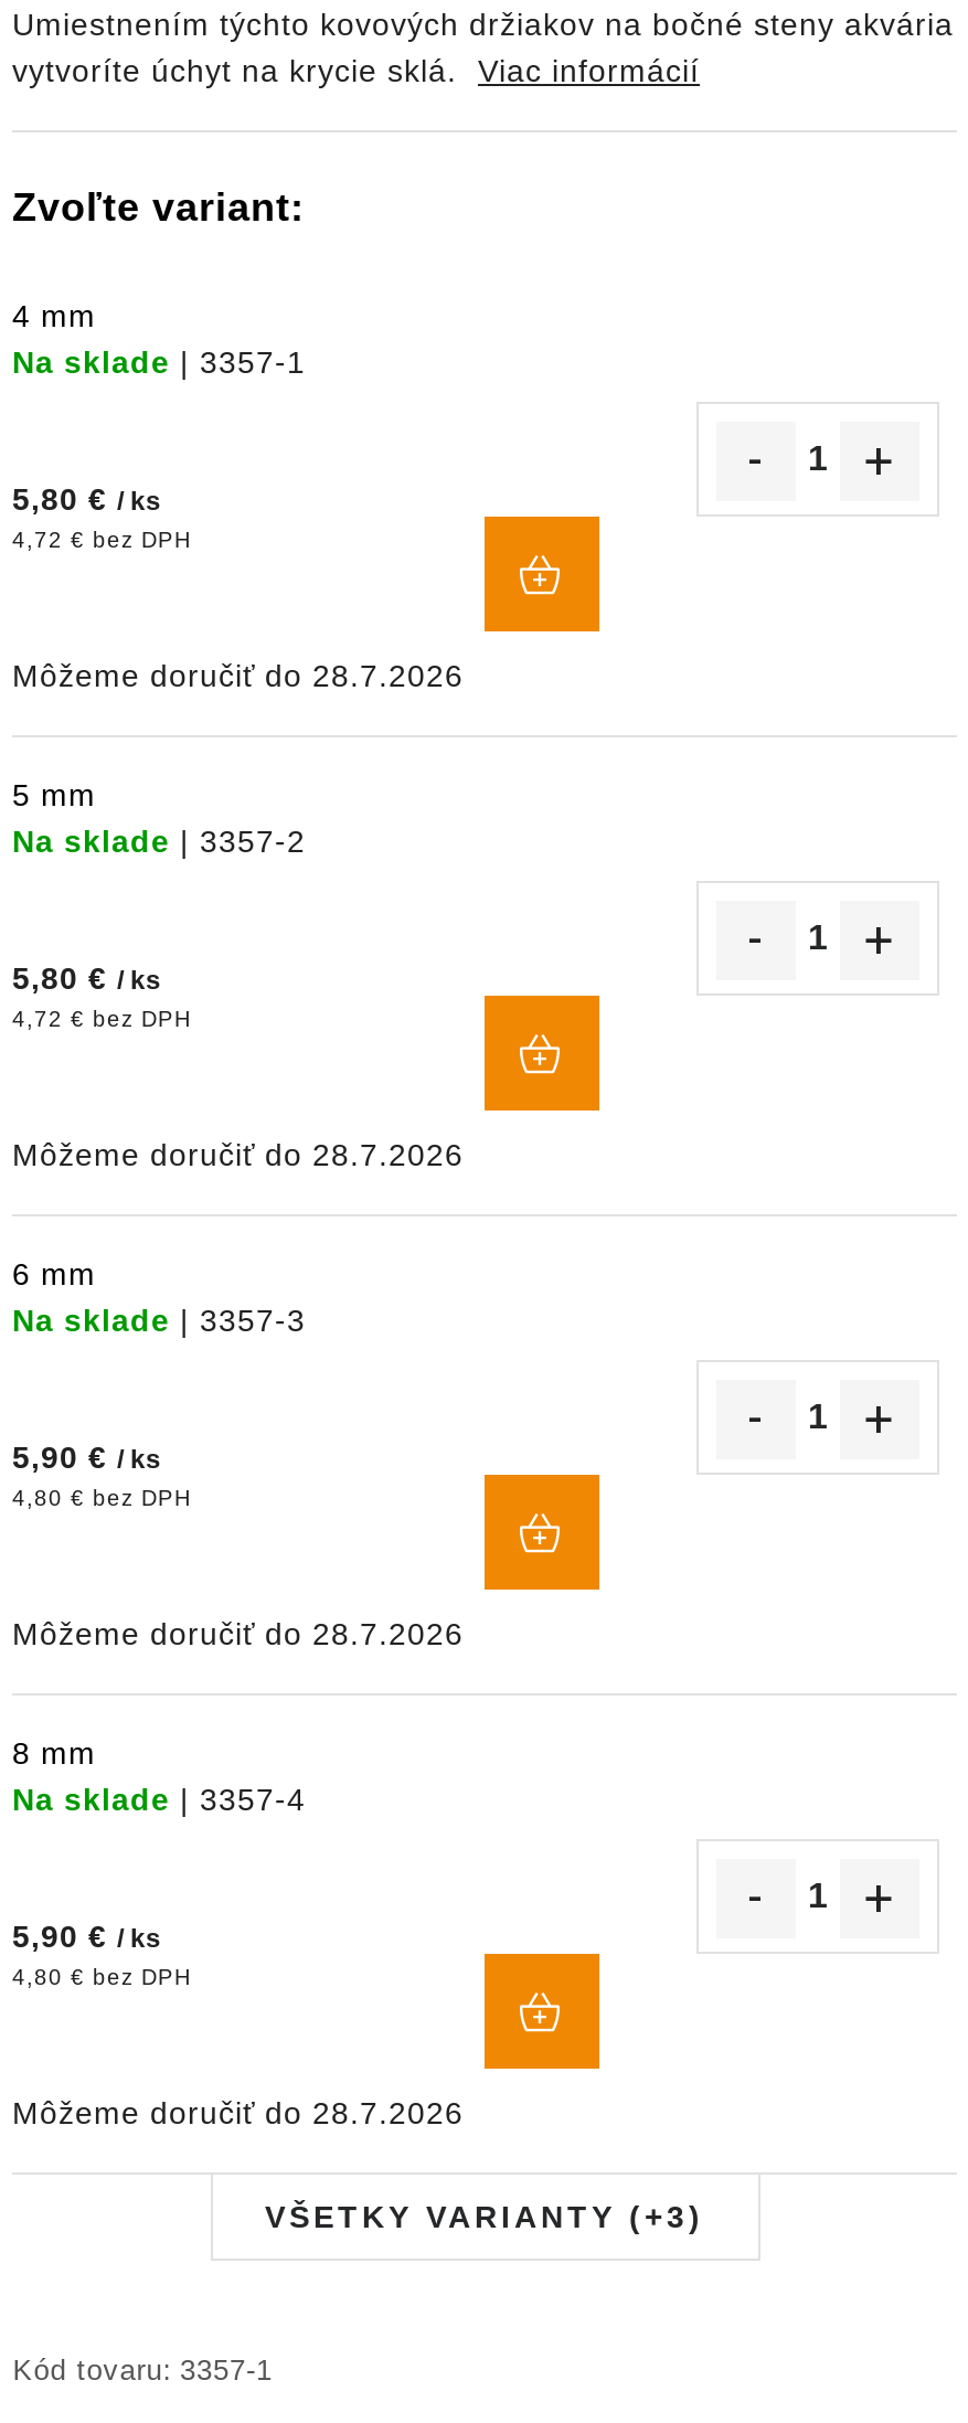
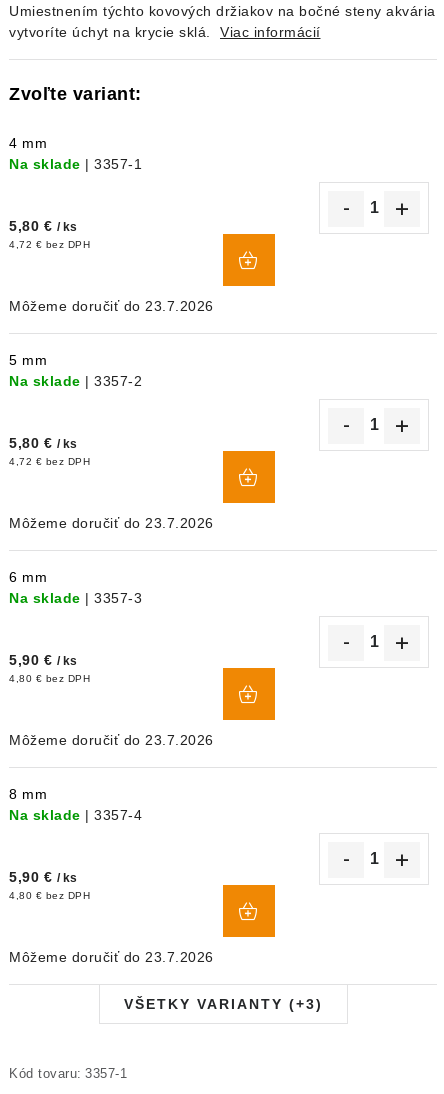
- 28.7.2026
+ 23.7.2026

- 28.7.2026
+ 23.7.2026

- 28.7.2026
+ 23.7.2026

- 28.7.2026
+ 23.7.2026
